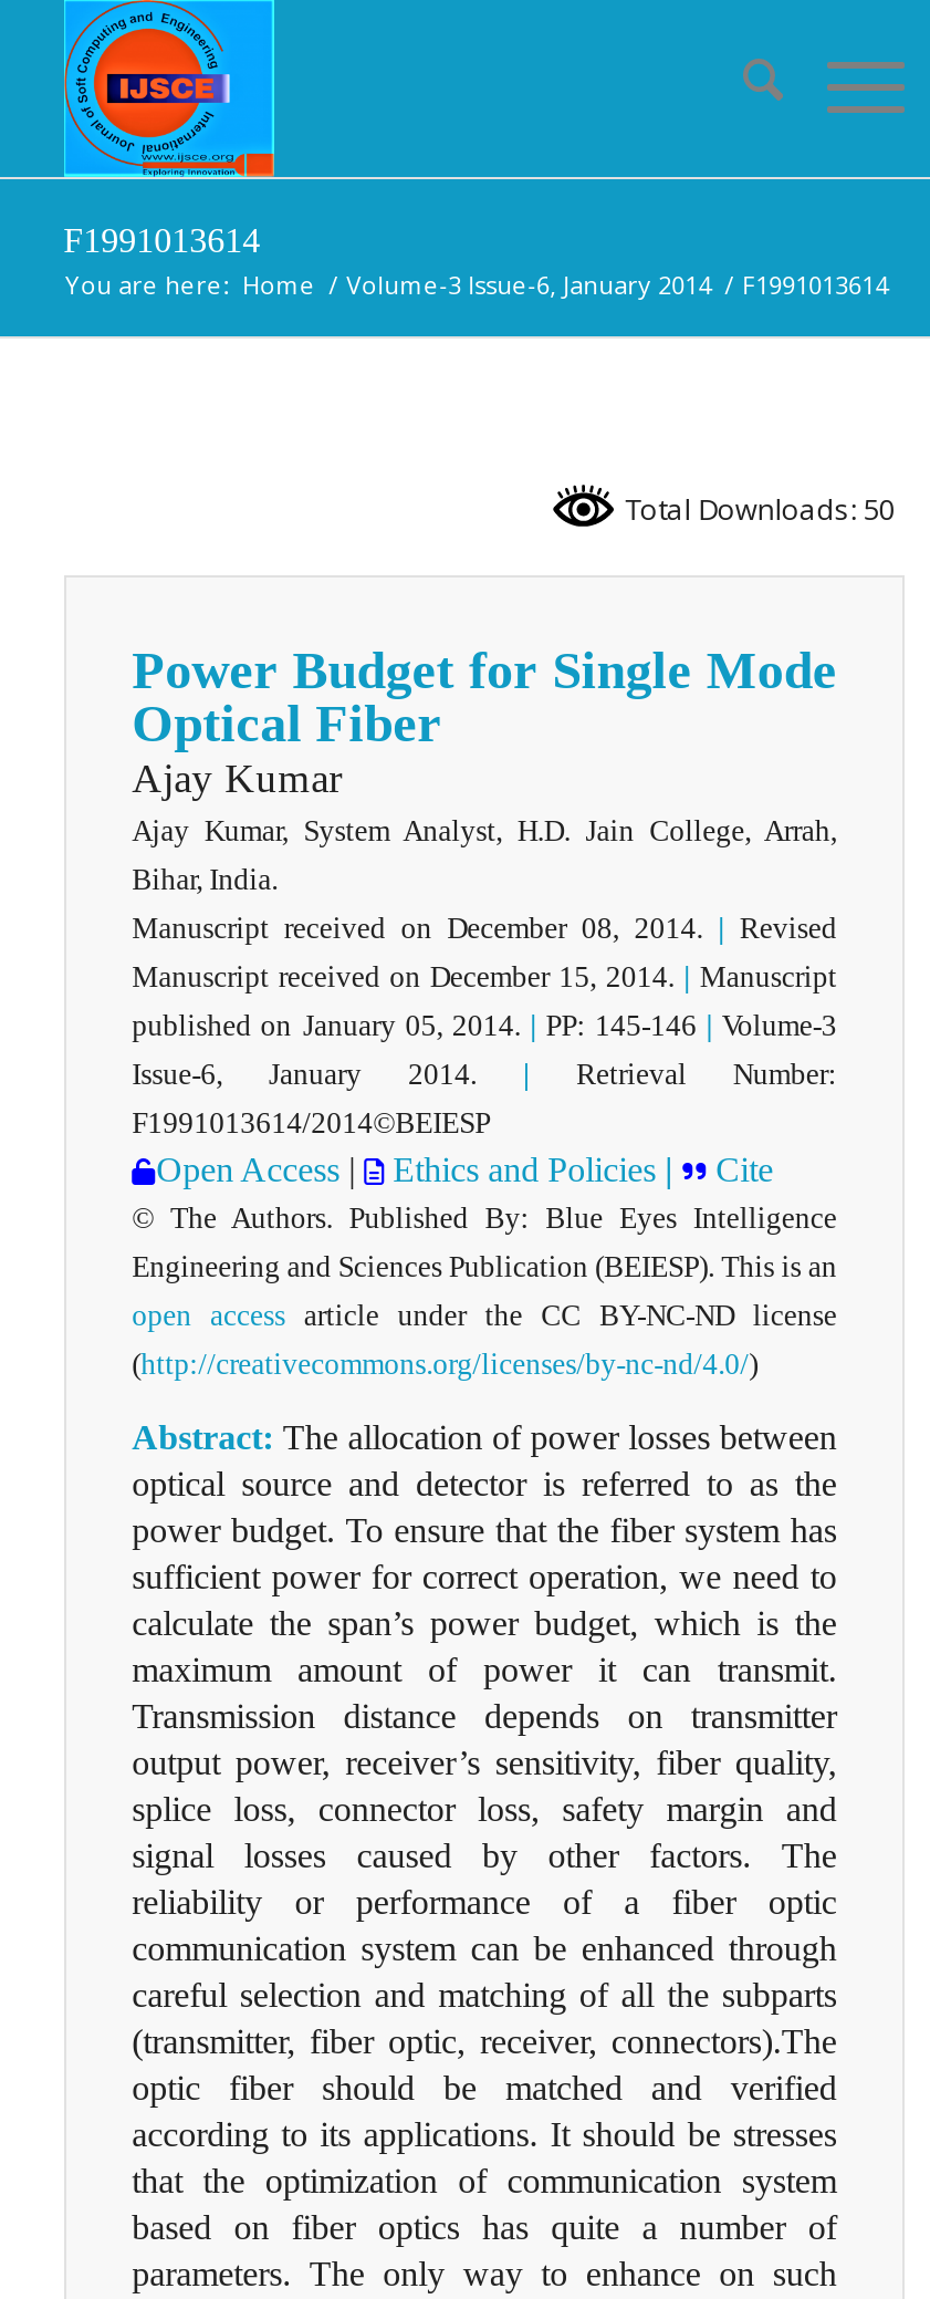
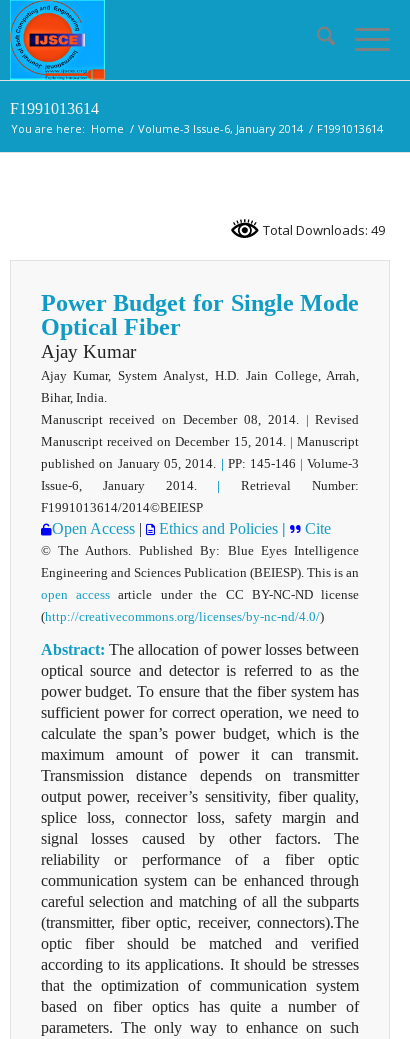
- Total Downloads: 50
+ Total Downloads: 49
